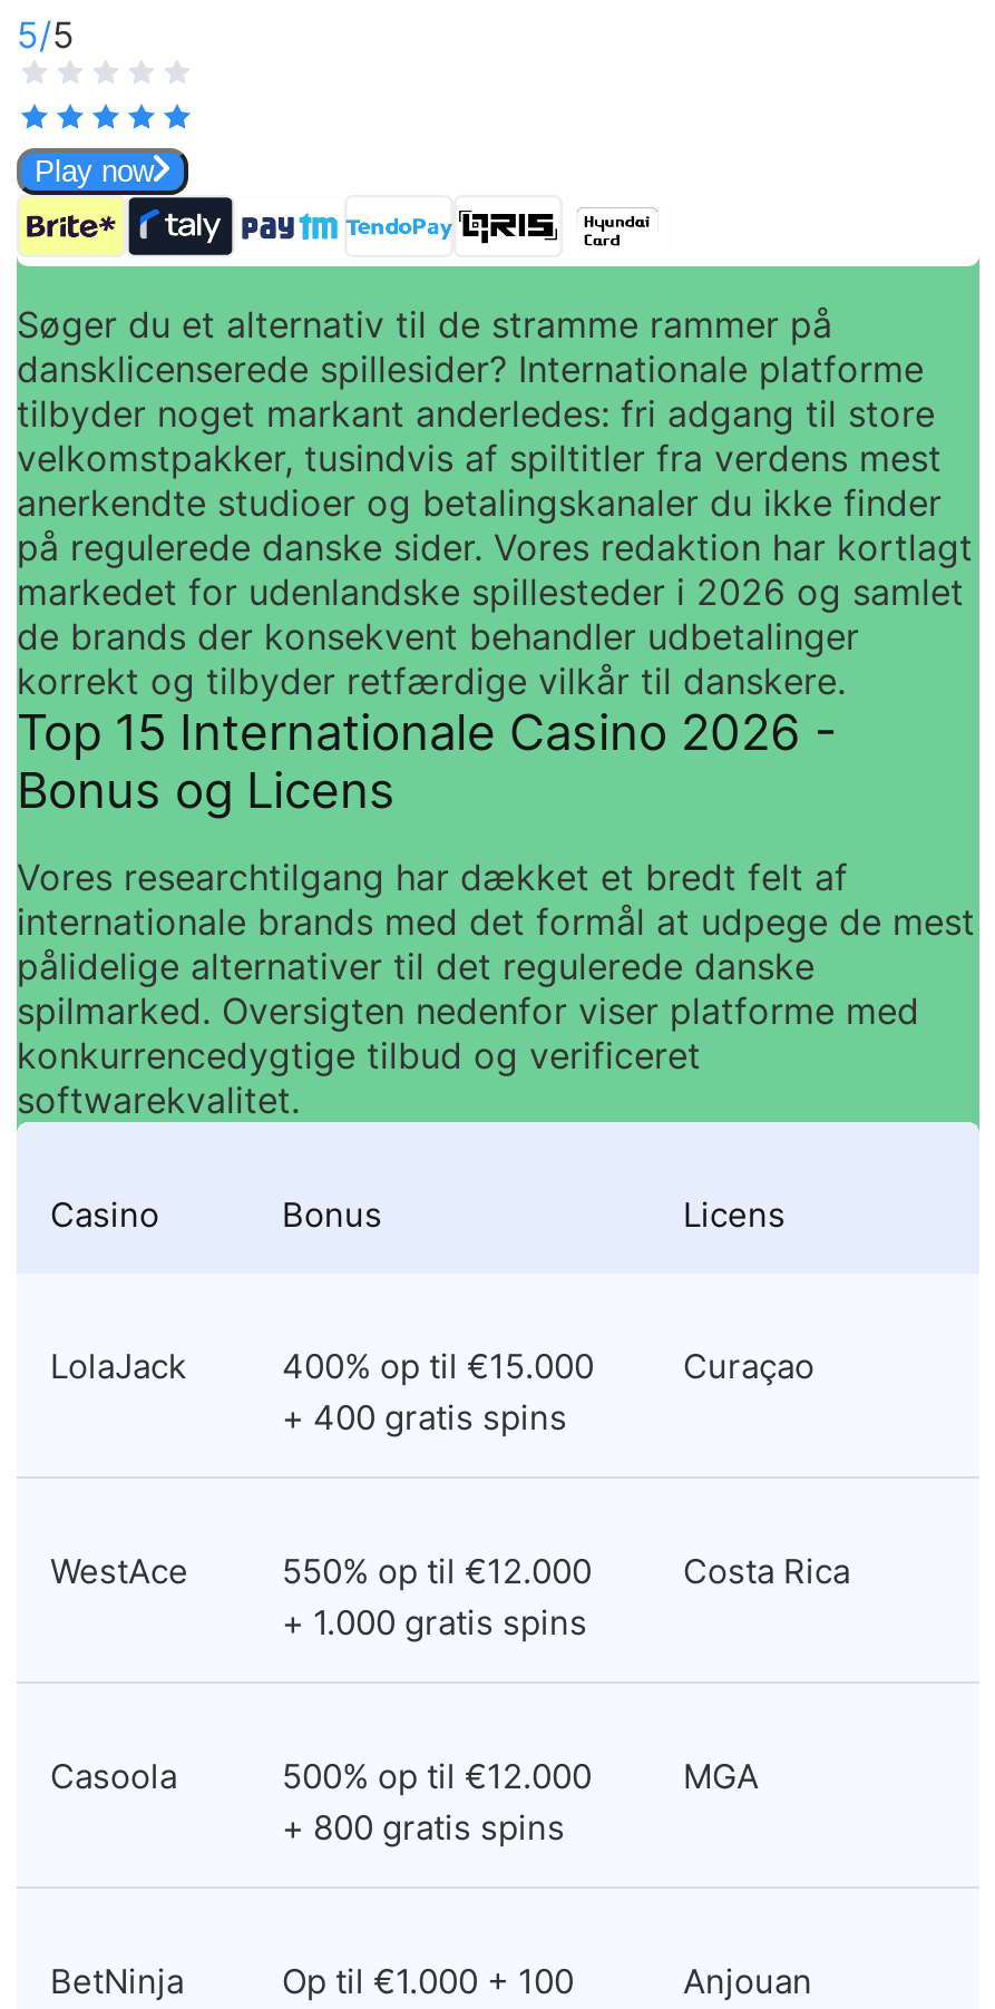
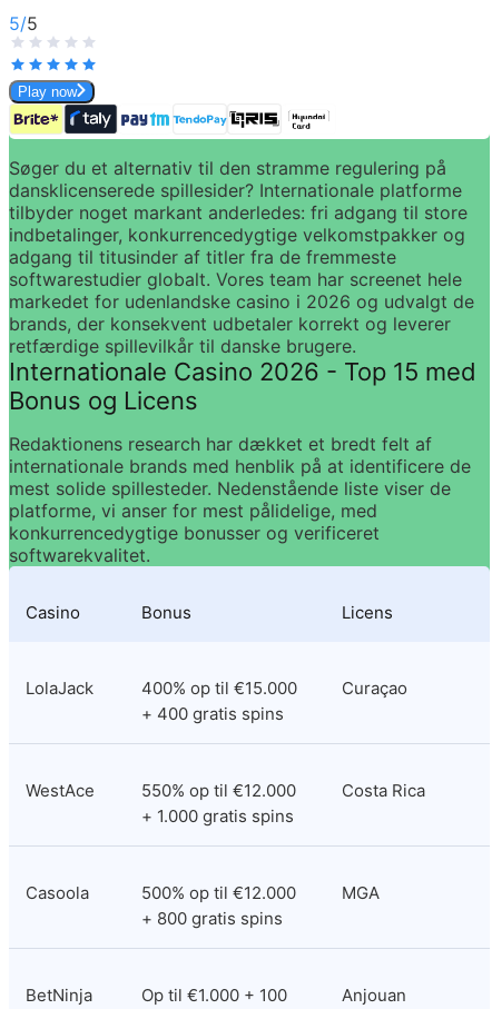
- Søger du et alternativ til de stramme rammer på
+ Søger du et alternativ til den stramme regulering på

- velkomstpakker, tusindvis af spiltitler fra verdens mest
- anerkendte studioer og betalingskanaler du ikke finder
- på regulerede danske sider. Vores redaktion har kortlagt
- markedet for udenlandske spillesteder i 2026 og samlet
- de brands der konsekvent behandler udbetalinger
- korrekt og tilbyder retfærdige vilkår til danskere.
- Top 15 Internationale Casino 2026 -
+ indbetalinger, konkurrencedygtige velkomstpakker og
+ adgang til titusinder af titler fra de fremmeste
+ softwarestudier globalt. Vores team har screenet hele
+ markedet for udenlandske casino i 2026 og udvalgt de
+ brands, der konsekvent udbetaler korrekt og leverer
+ retfærdige spillevilkår til danske brugere.
+ Internationale Casino 2026 - Top 15 med

- Vores researchtilgang har dækket et bredt felt af
- internationale brands med det formål at udpege de mest
- pålidelige alternativer til det regulerede danske
- spilmarked. Oversigten nedenfor viser platforme med
- konkurrencedygtige tilbud og verificeret
+ Redaktionens research har dækket et bredt felt af
+ internationale brands med henblik på at identificere de
+ mest solide spillesteder. Nedenstående liste viser de
+ platforme, vi anser for mest pålidelige, med
+ konkurrencedygtige bonusser og verificeret
